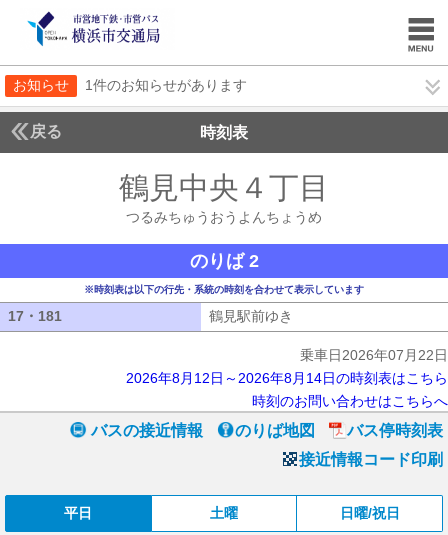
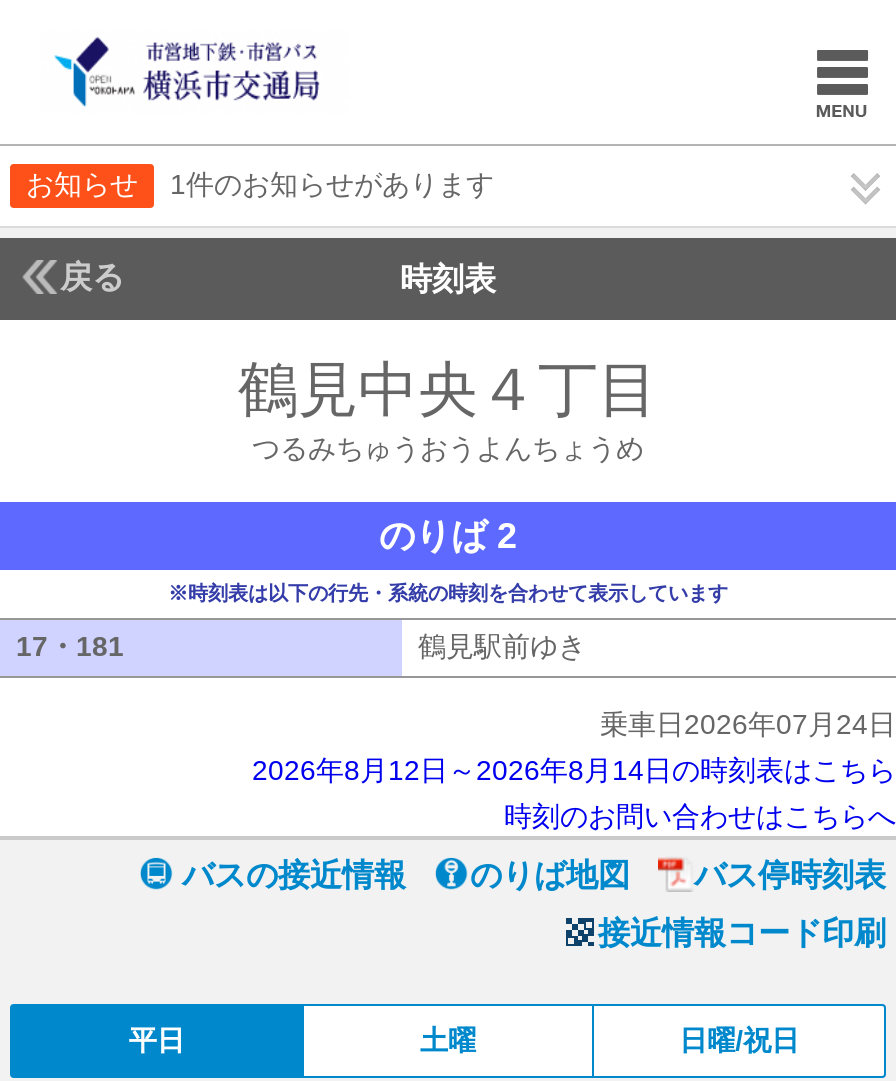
- 乗車日2026年07月22日
+ 乗車日2026年07月24日
